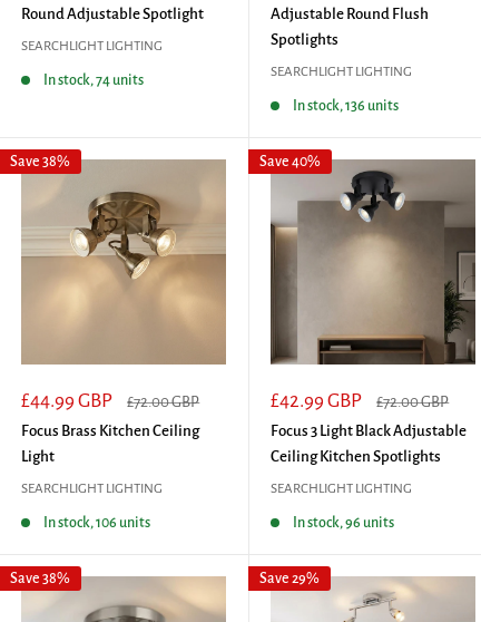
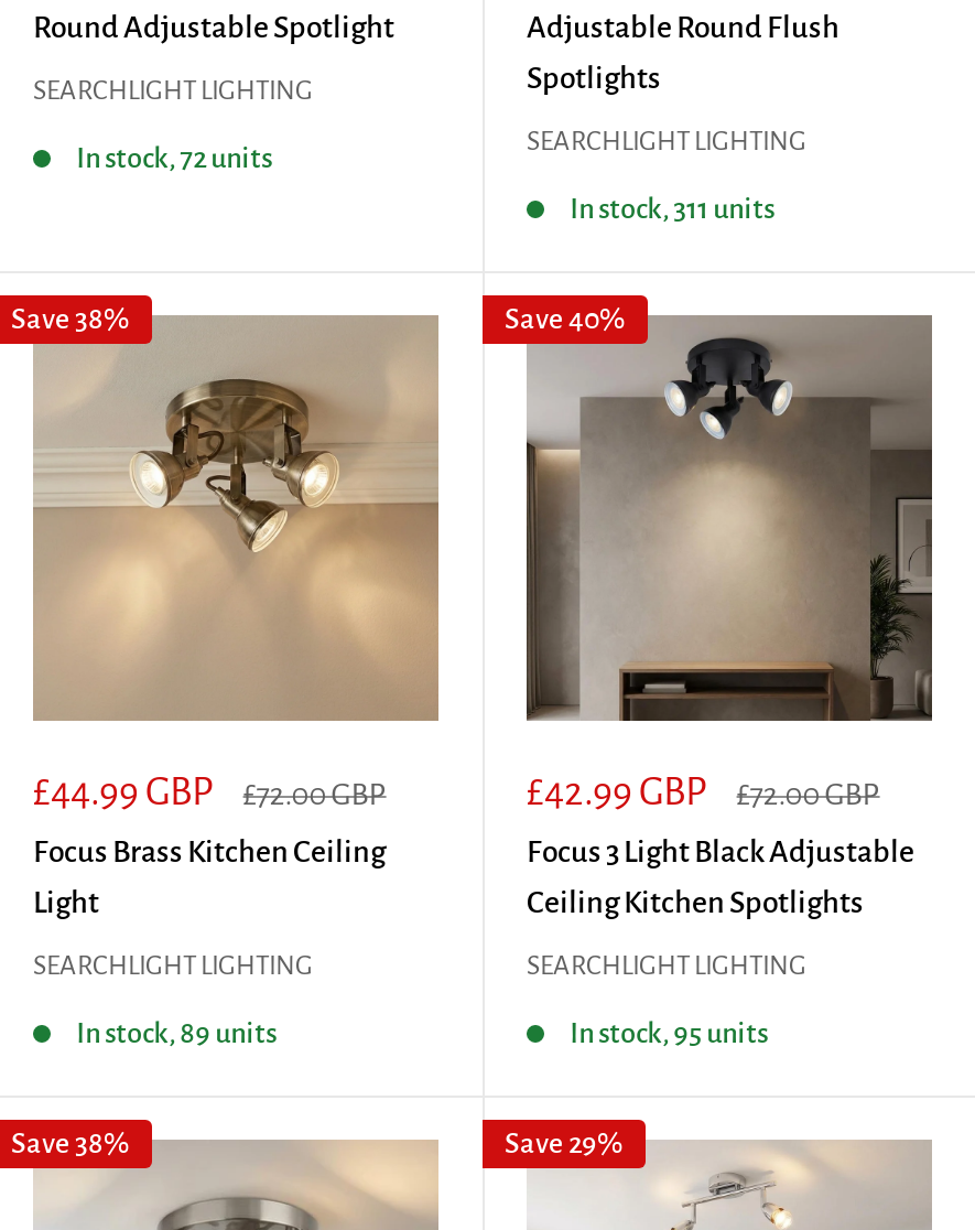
- In stock, 74 units
+ In stock, 72 units

- In stock, 136 units
+ In stock, 311 units

- In stock, 106 units
+ In stock, 89 units

- In stock, 96 units
+ In stock, 95 units
